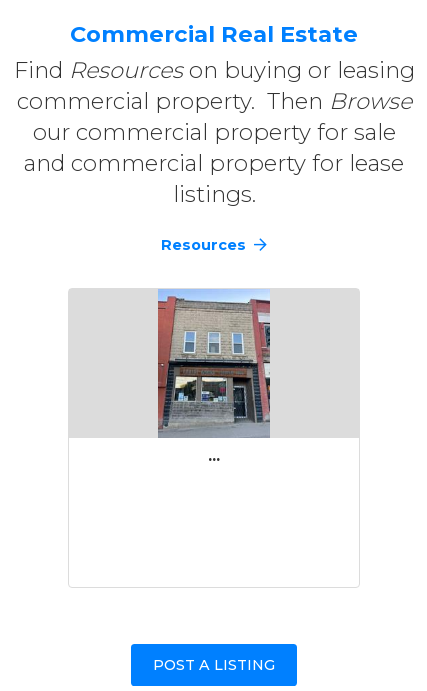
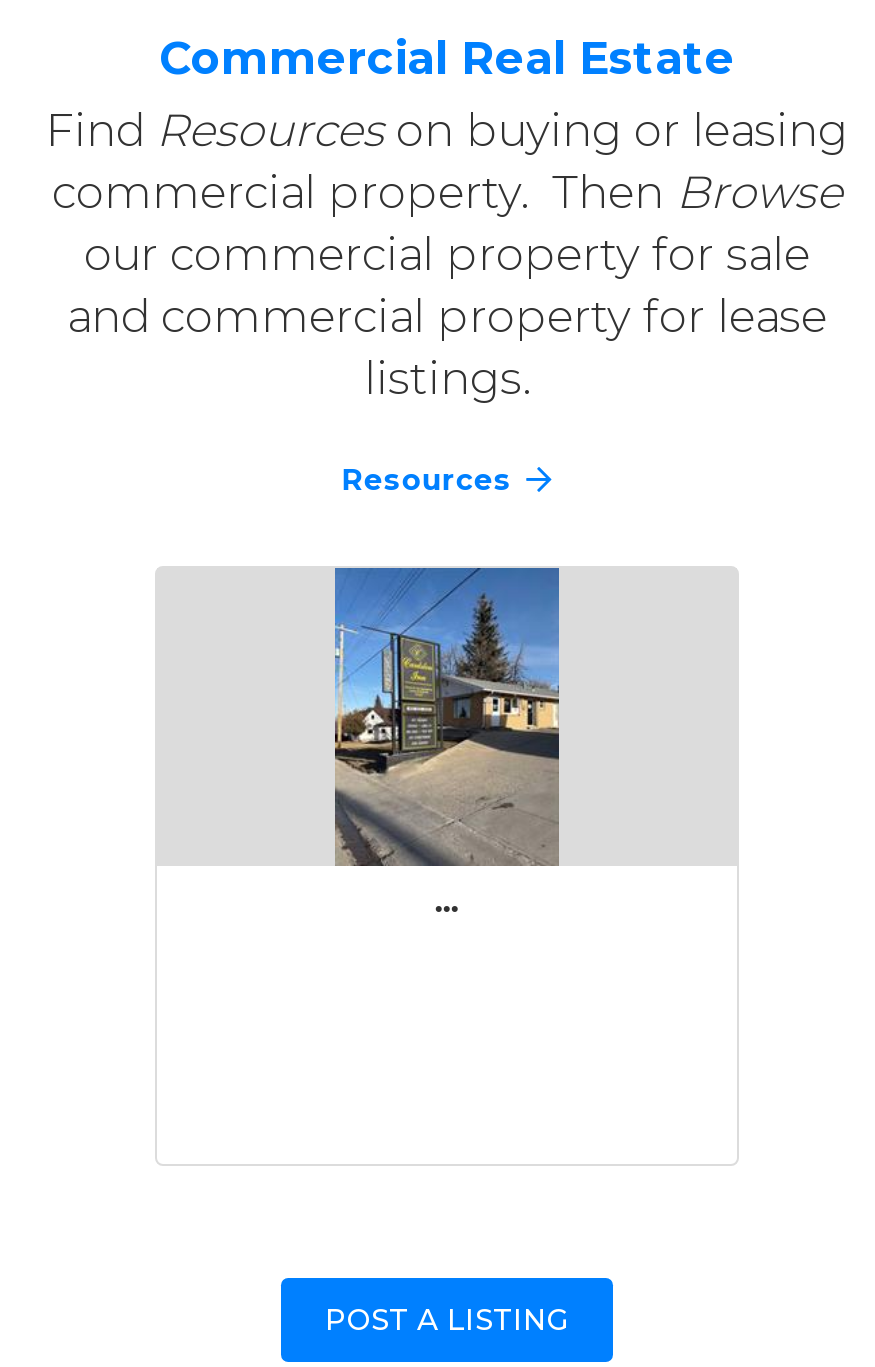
- [image]
+ [image]
